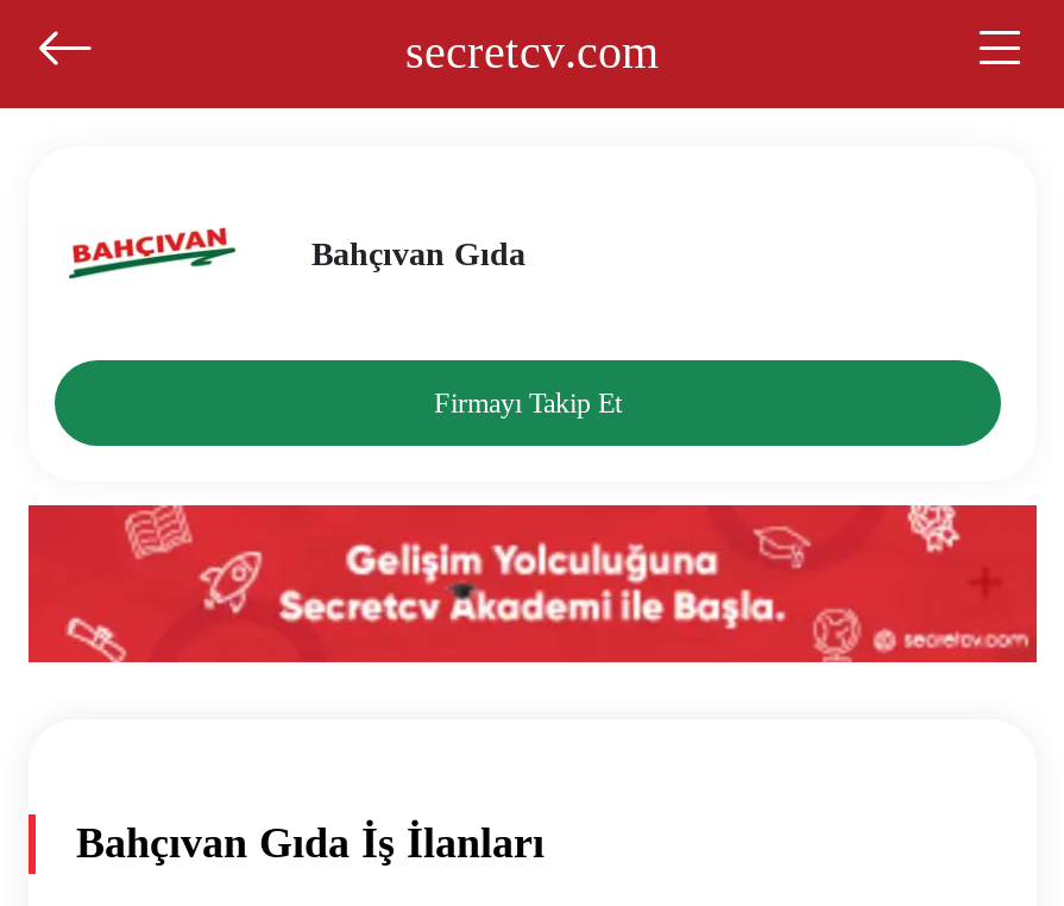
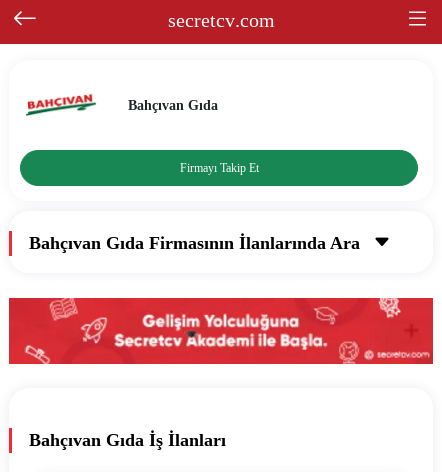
+ Bahçıvan Gıda Firmasının İlanlarında Ara
